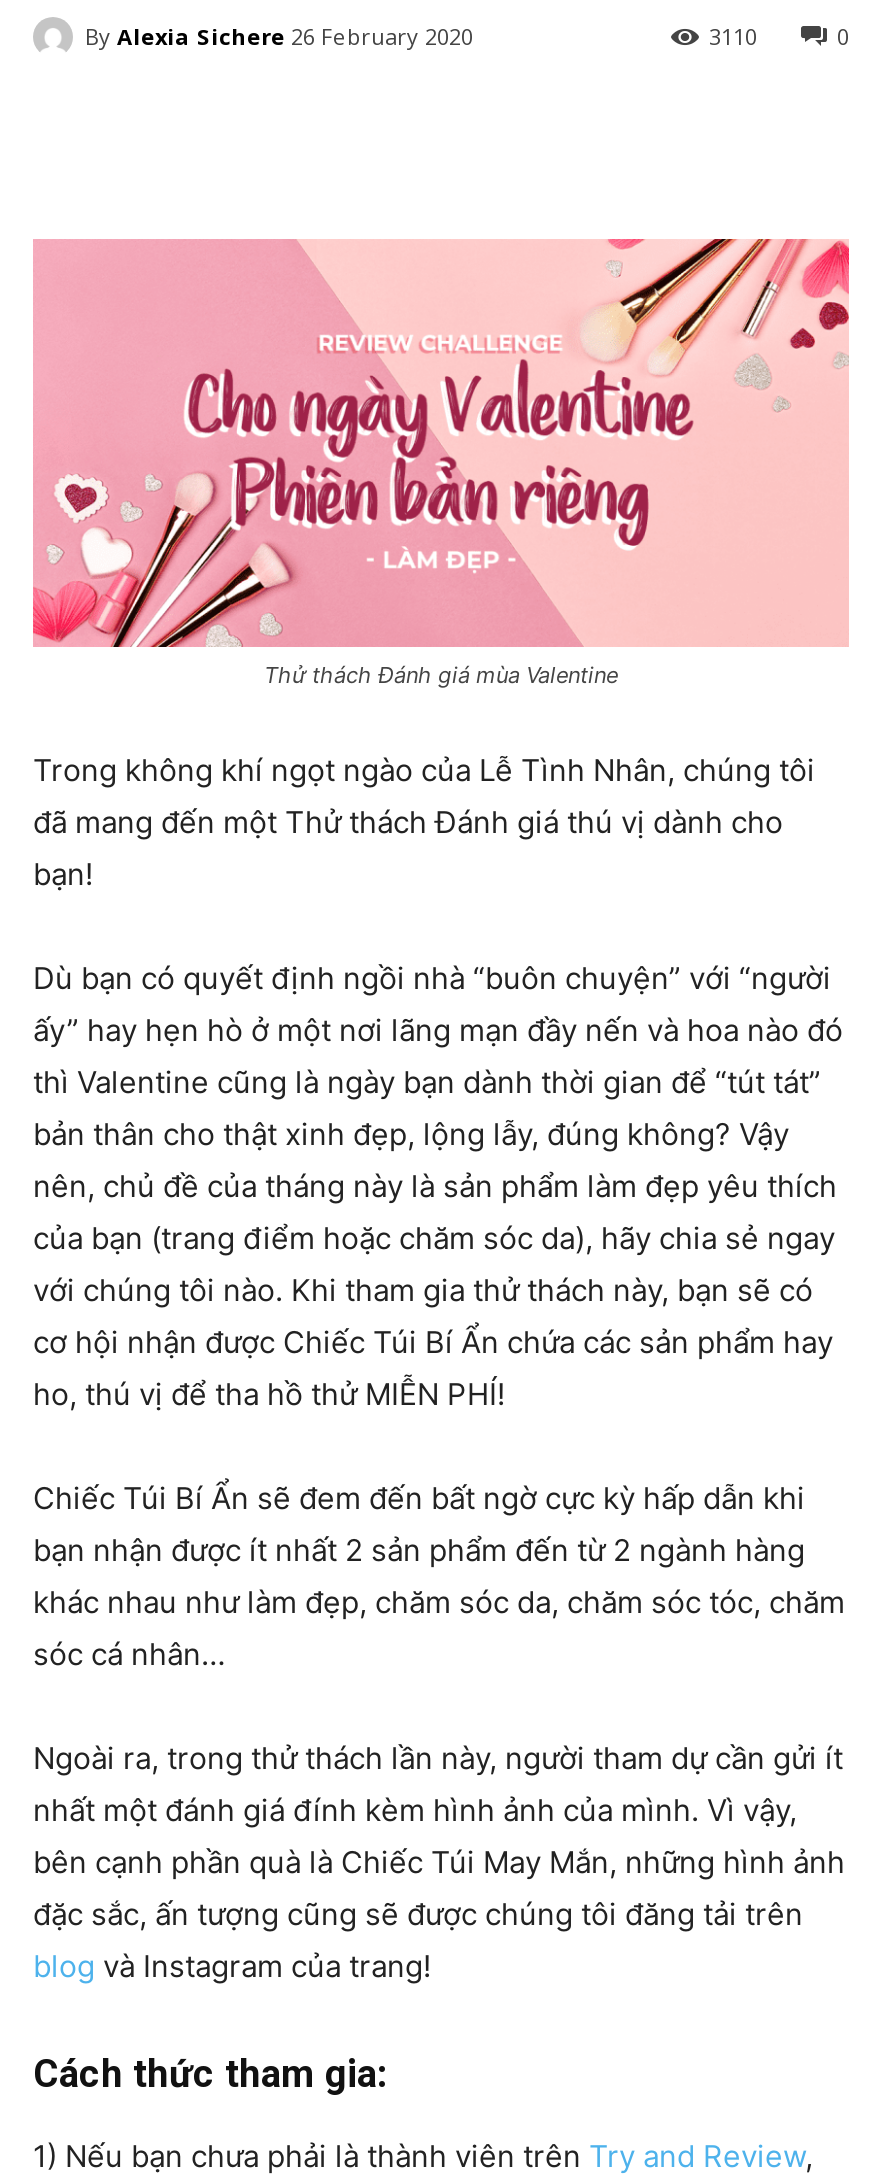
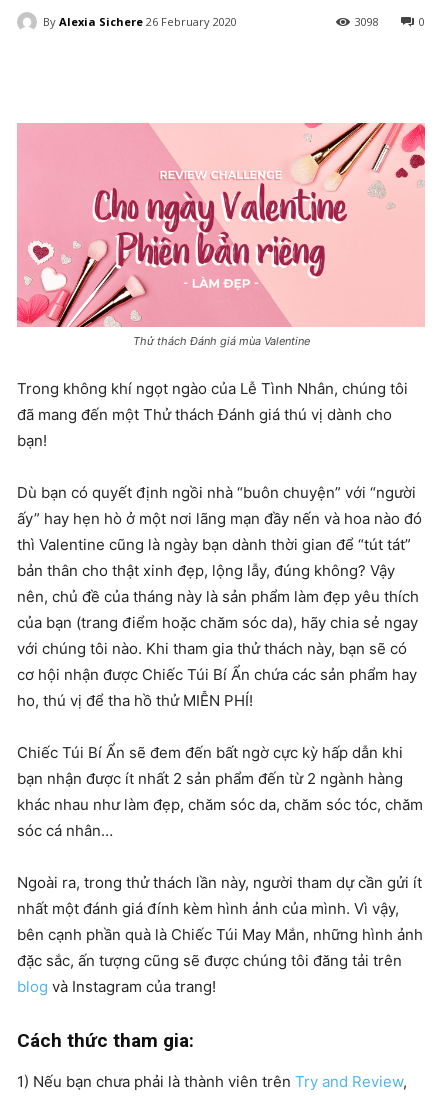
- 3110
+ 3098
